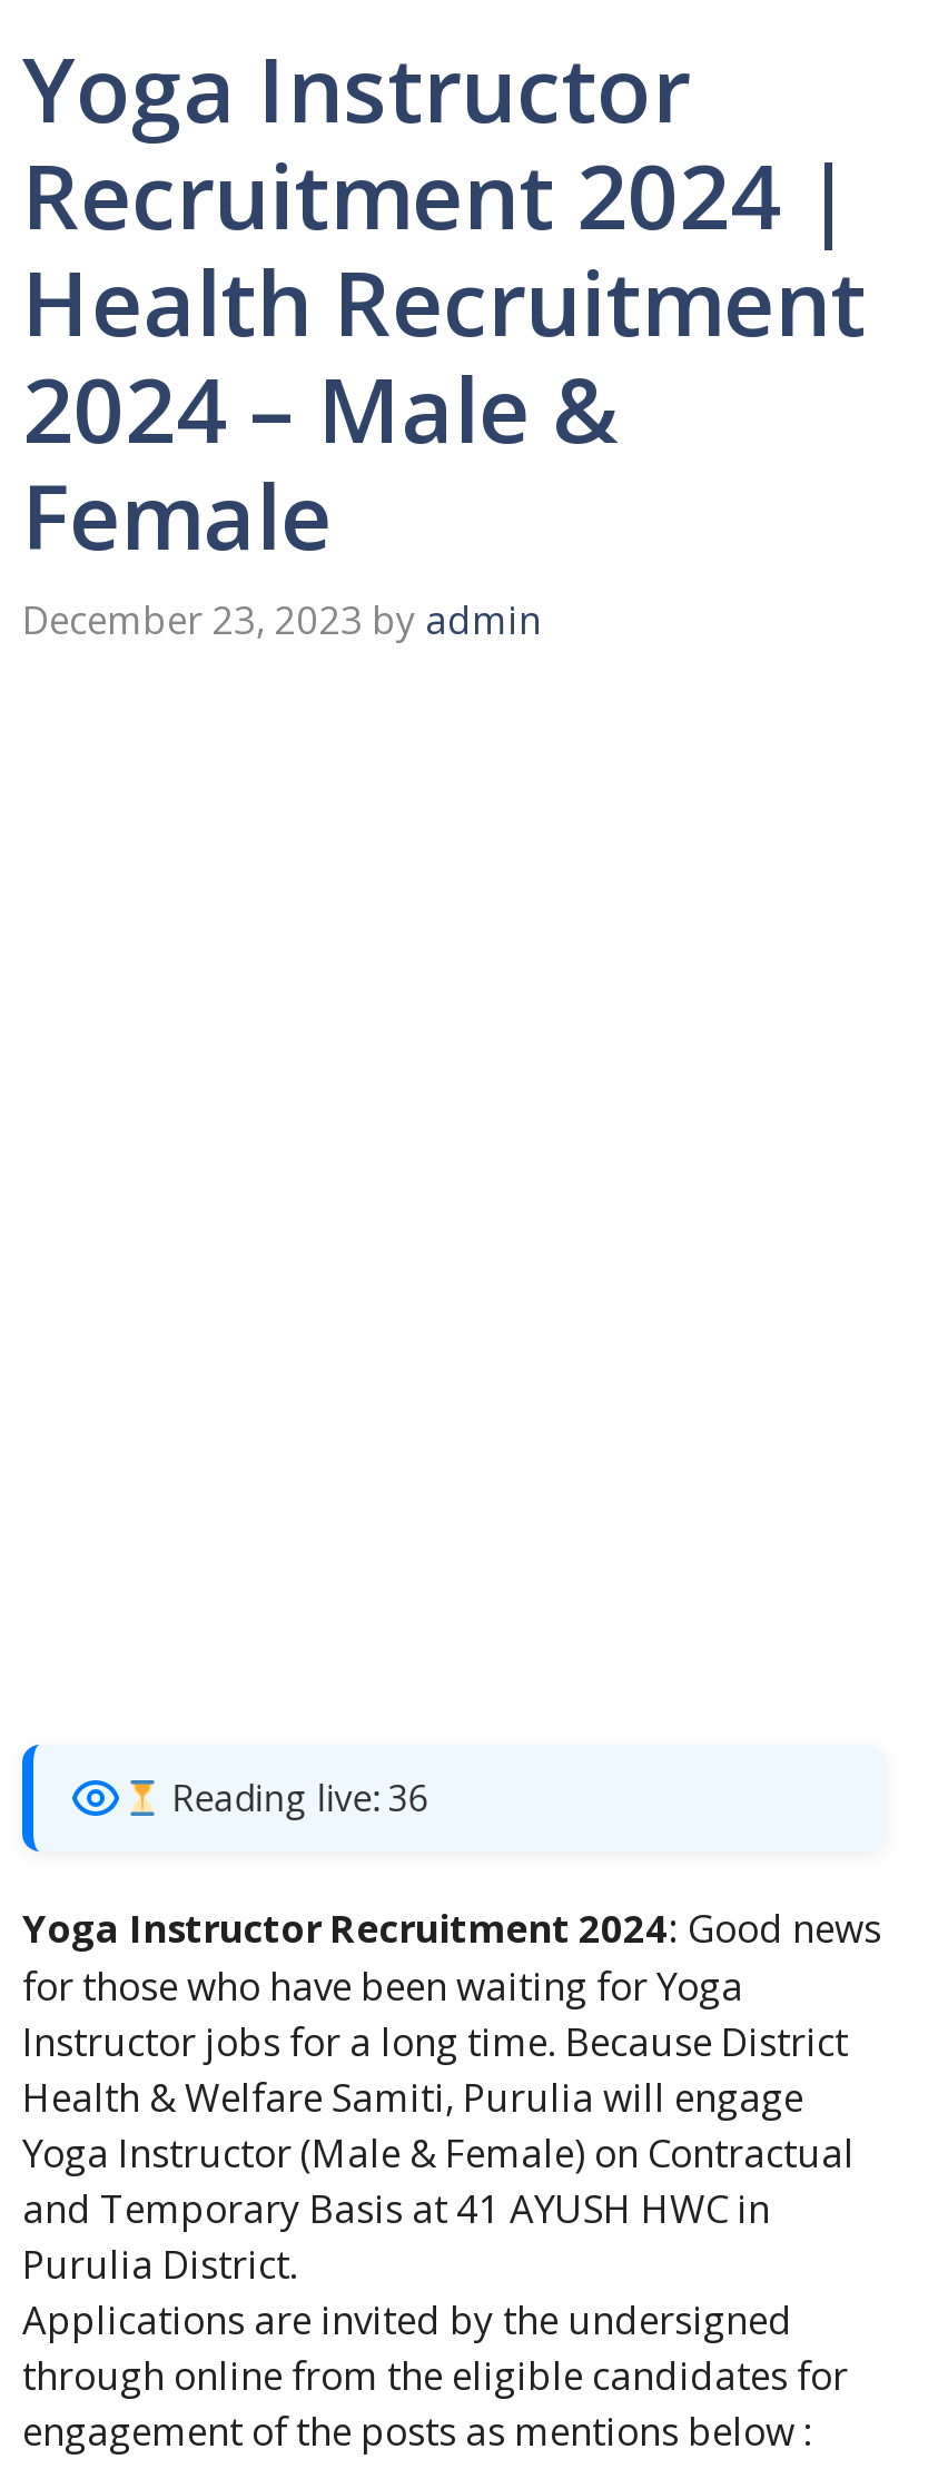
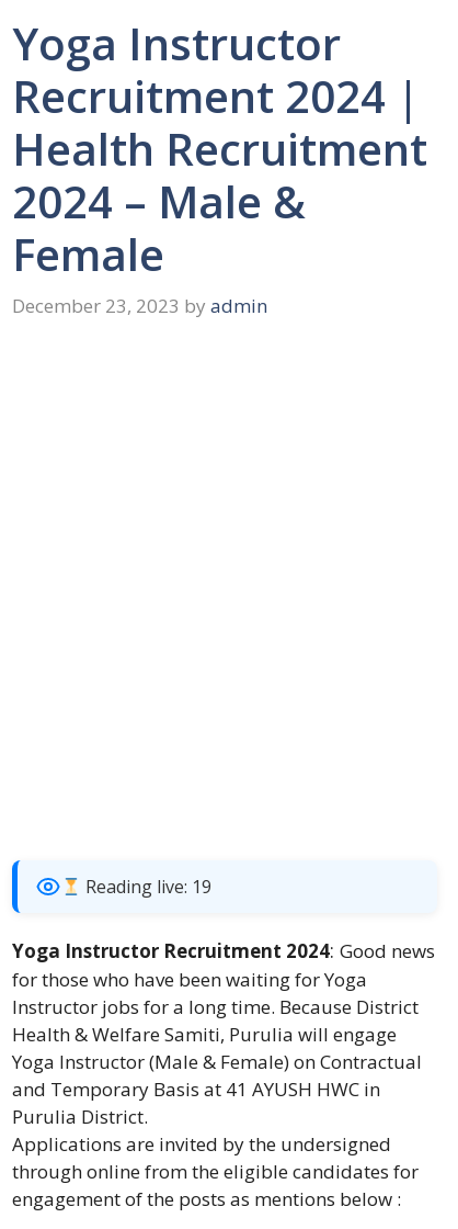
- Reading live: 36
+ Reading live: 19
